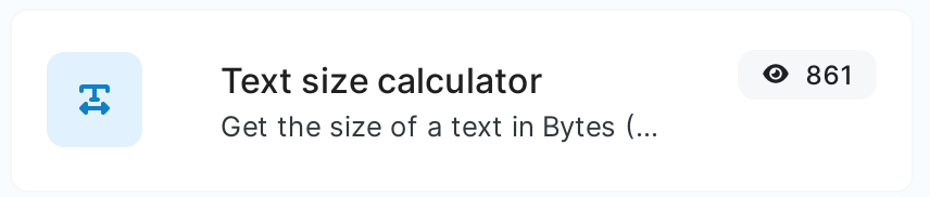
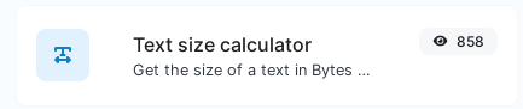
- 861
+ 858
